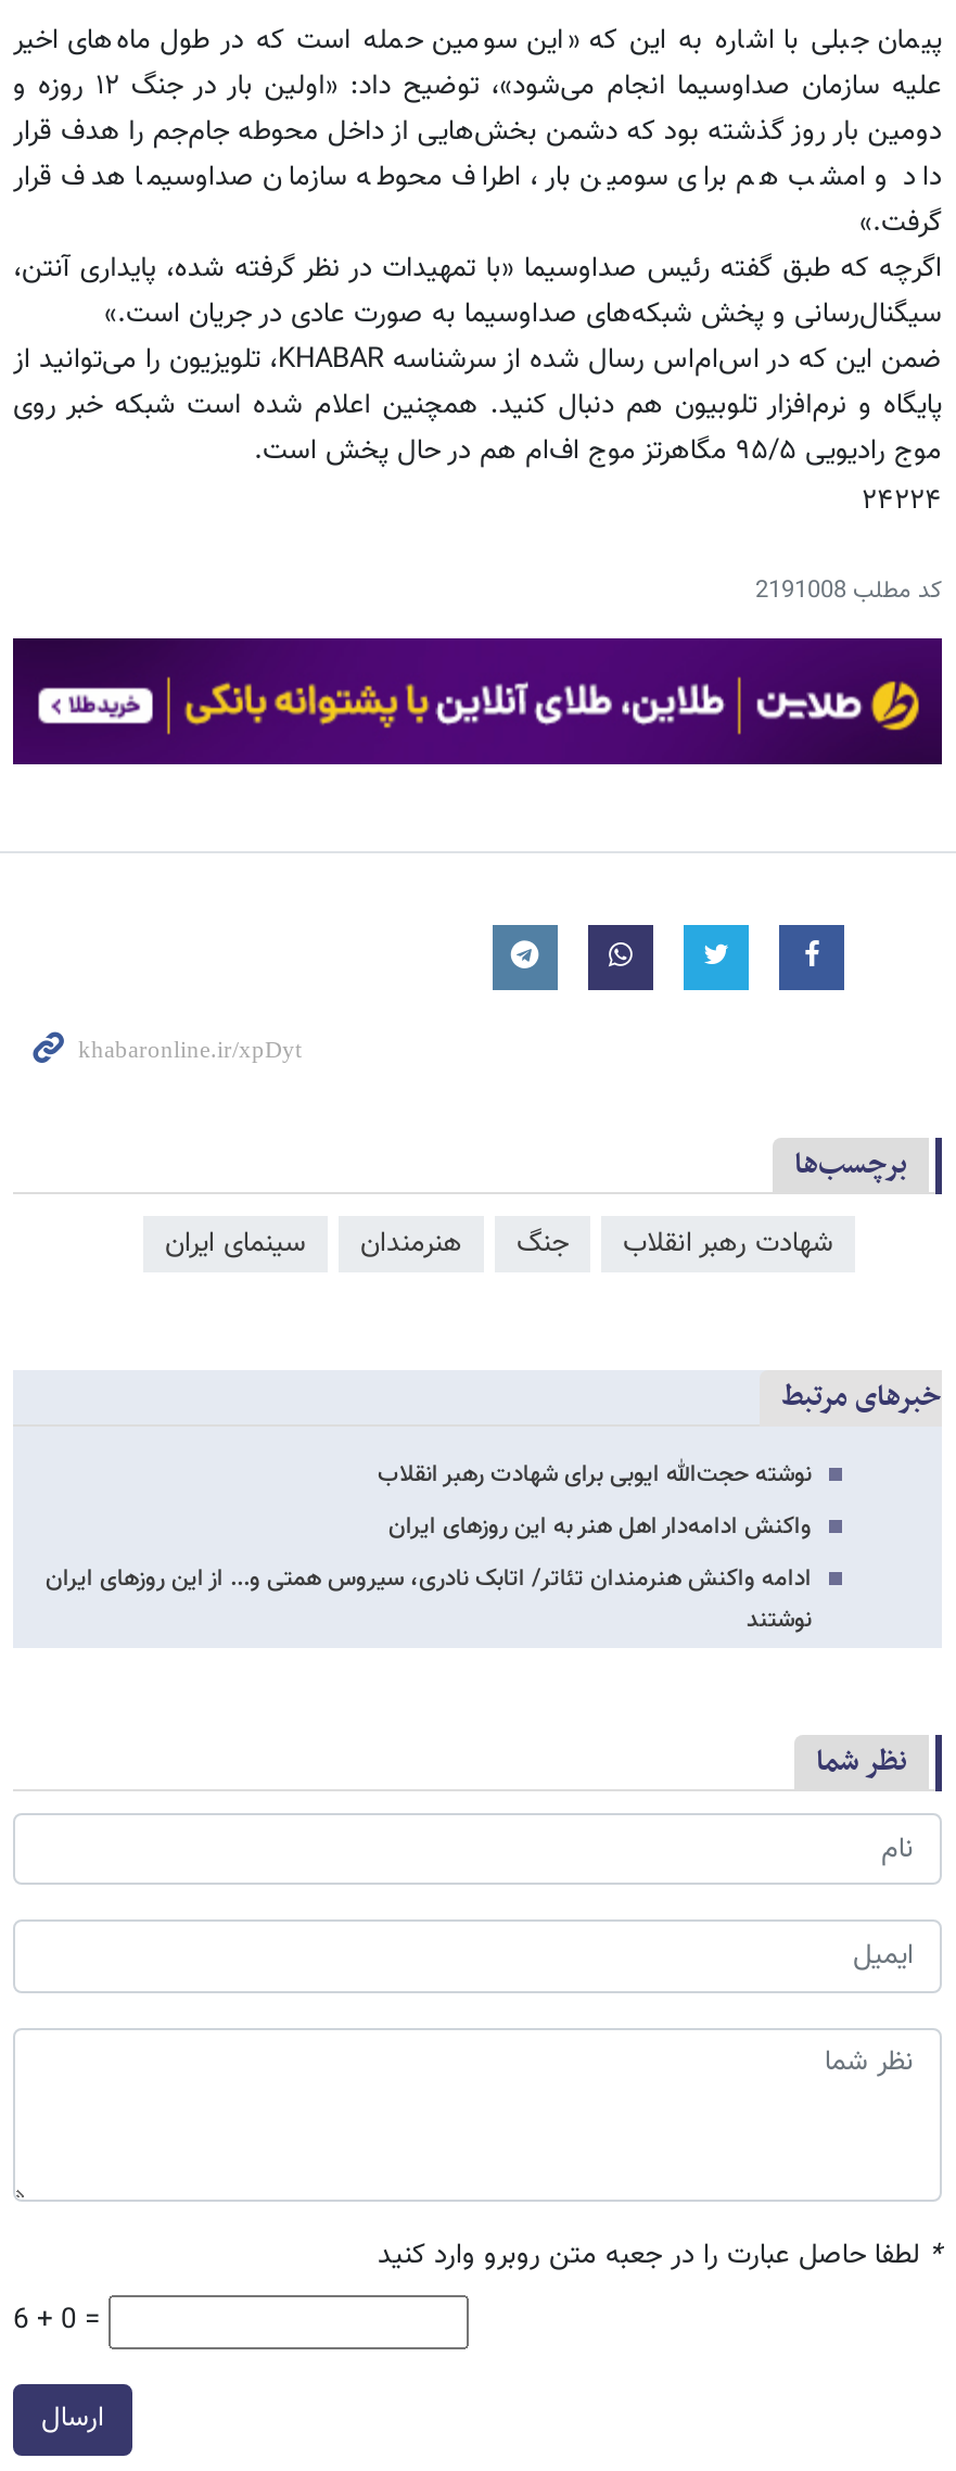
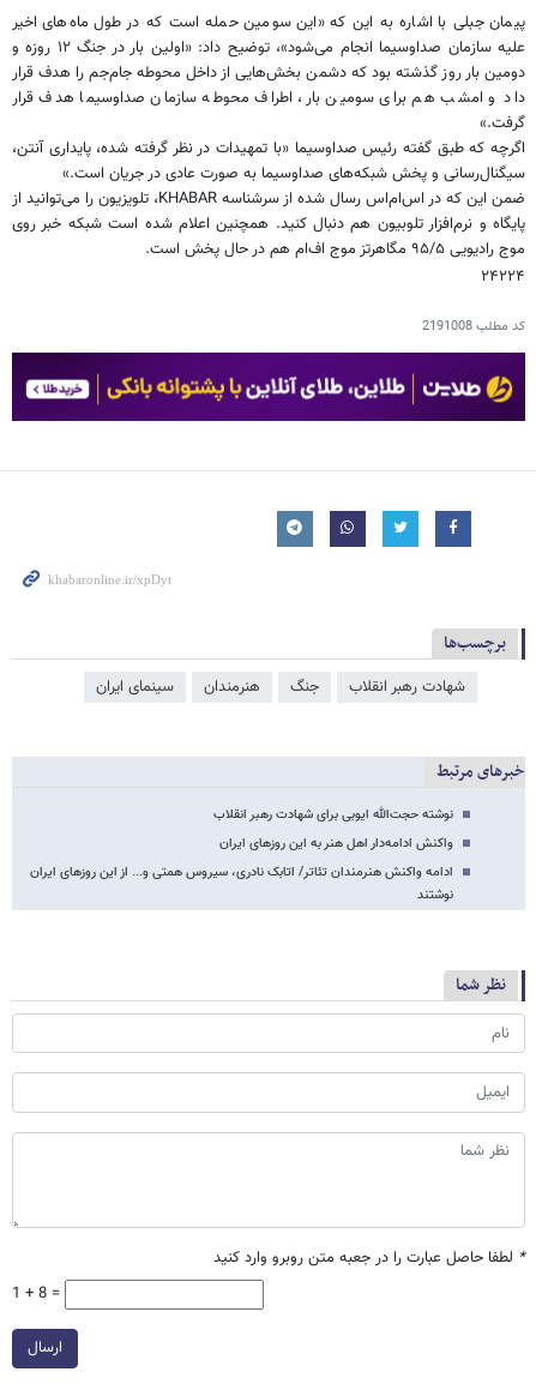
- 6 + 0 =
+ 1 + 8 =
